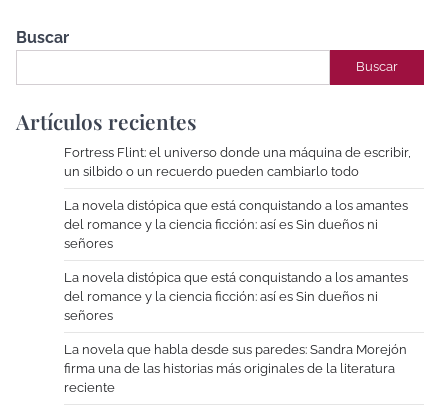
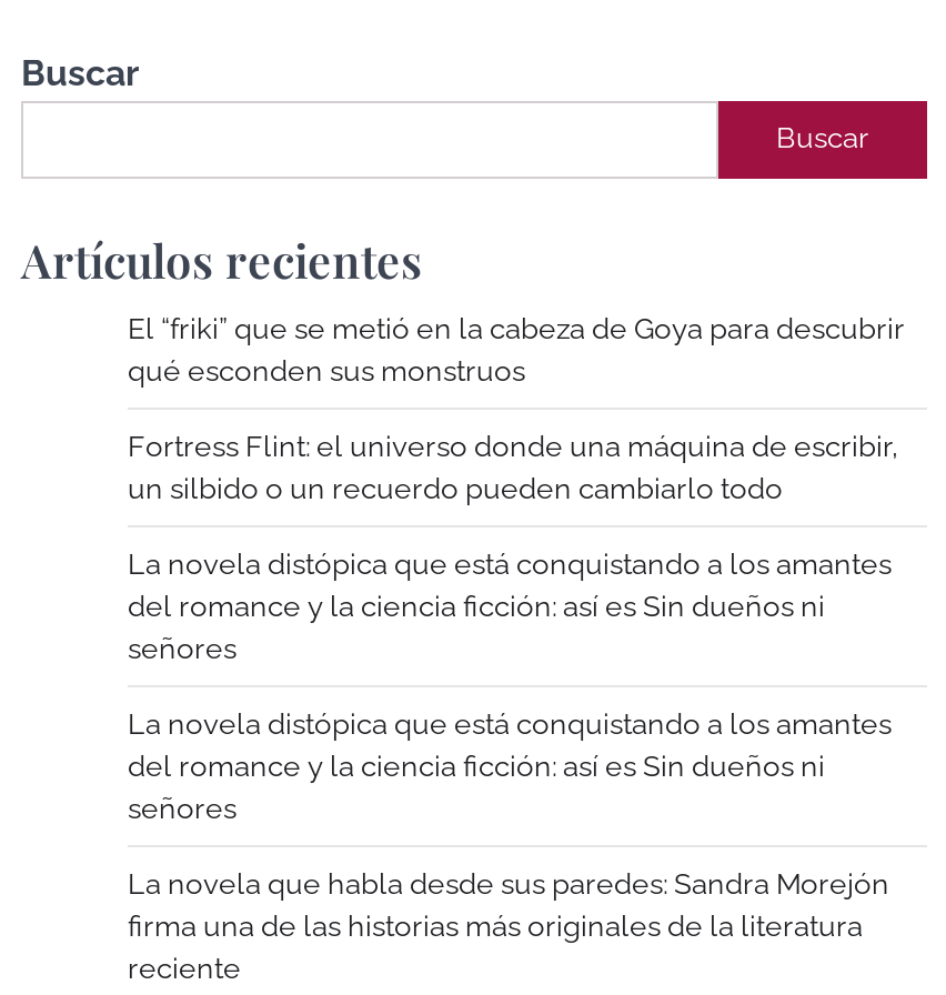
+ El “friki” que se metió en la cabeza de Goya para descubrir
+ qué esconden sus monstruos
